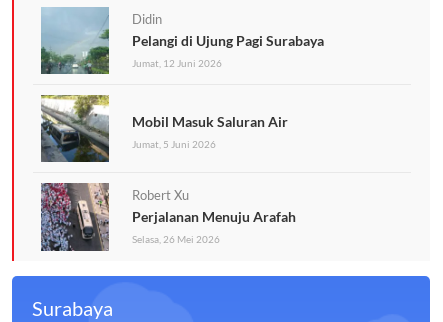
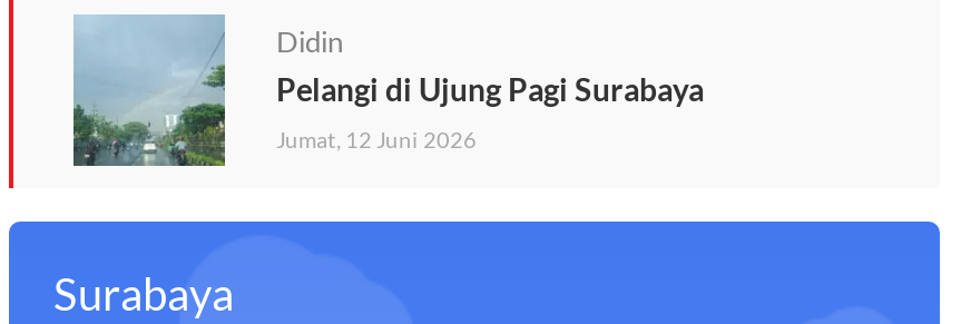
- [image]
- Mobil Masuk Saluran Air
- Jumat, 5 Juni 2026
- Robert Xu
- Perjalanan Menuju Arafah
- Selasa, 26 Mei 2026

- [image]
